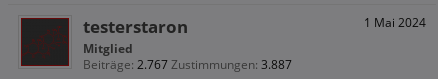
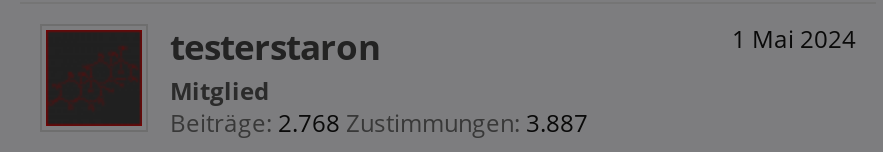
- Beiträge: 2.767 Zustimmungen: 3.887
+ Beiträge: 2.768 Zustimmungen: 3.887
